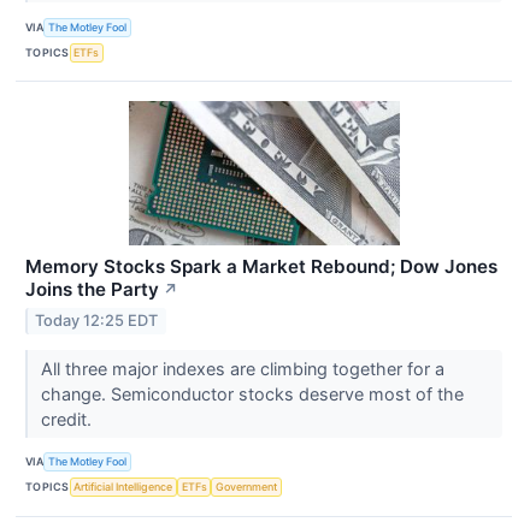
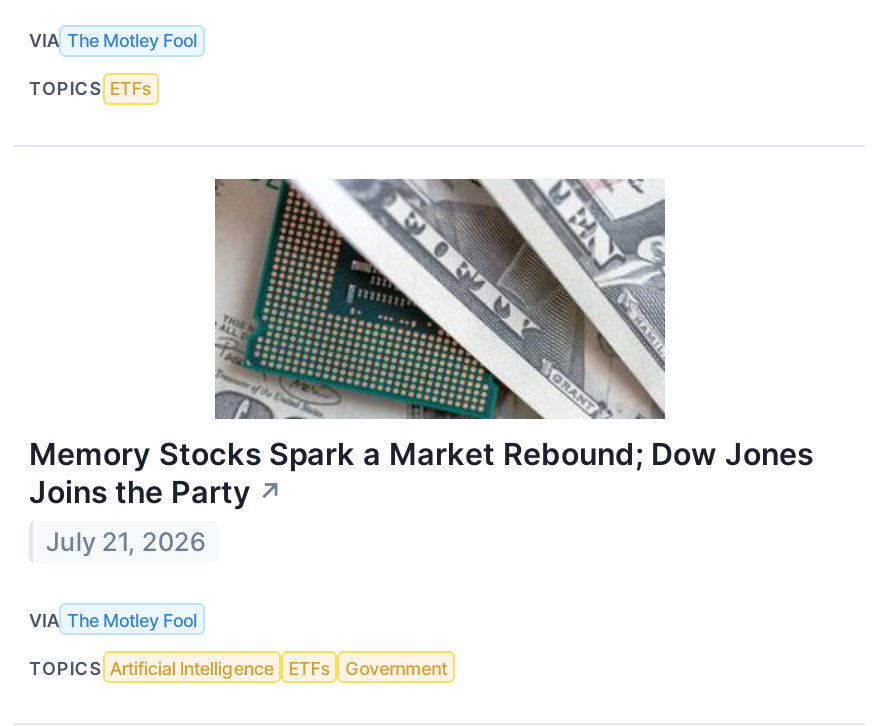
- Today 12:25 EDT
- All three major indexes are climbing together for a
- change. Semiconductor stocks deserve most of the
- credit.
+ July 21, 2026
